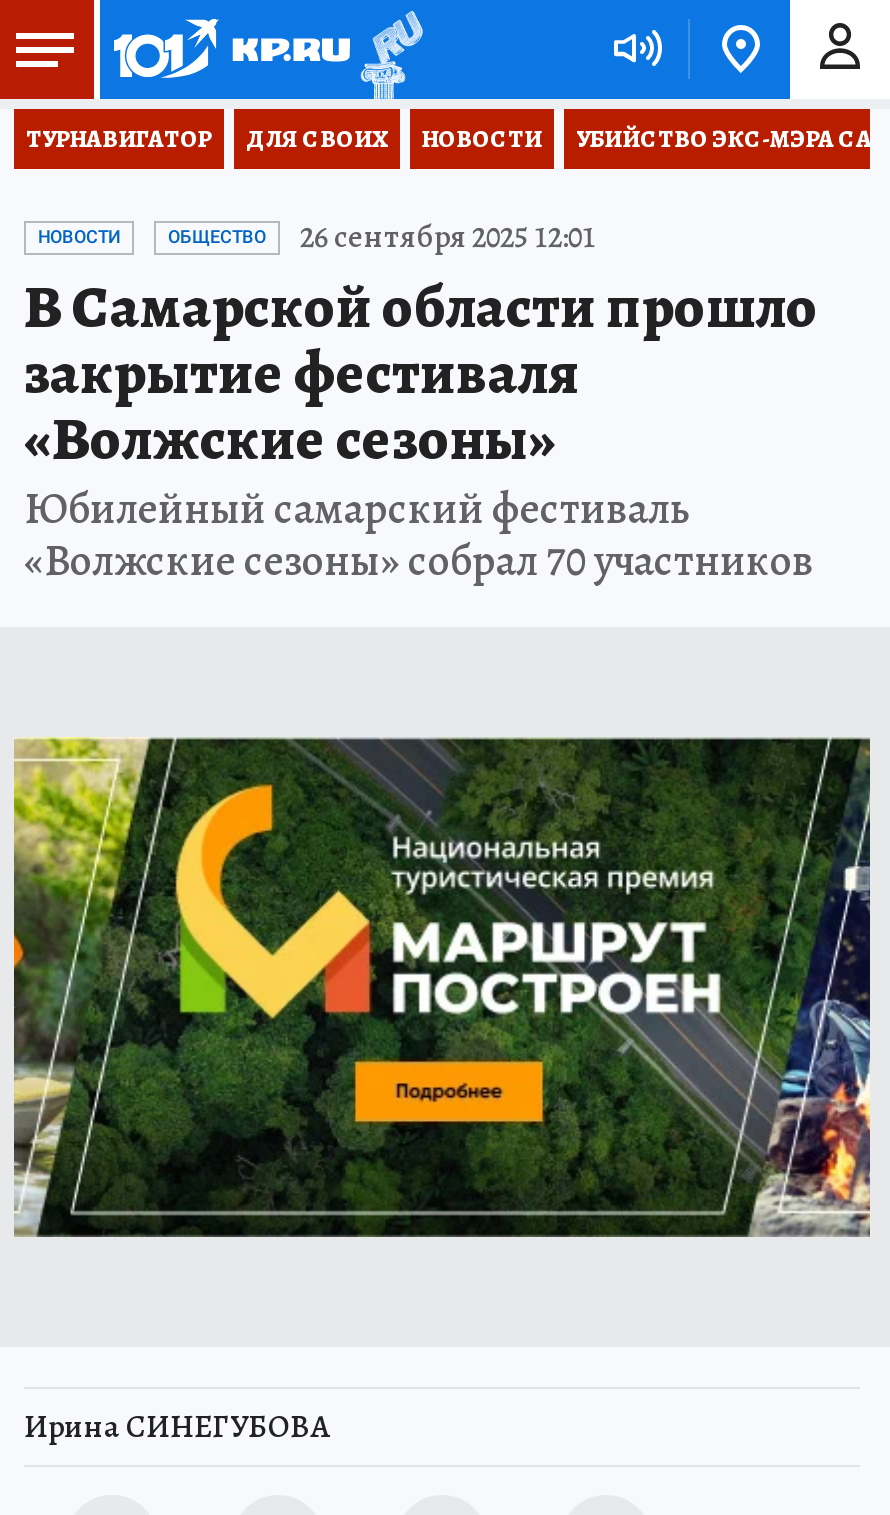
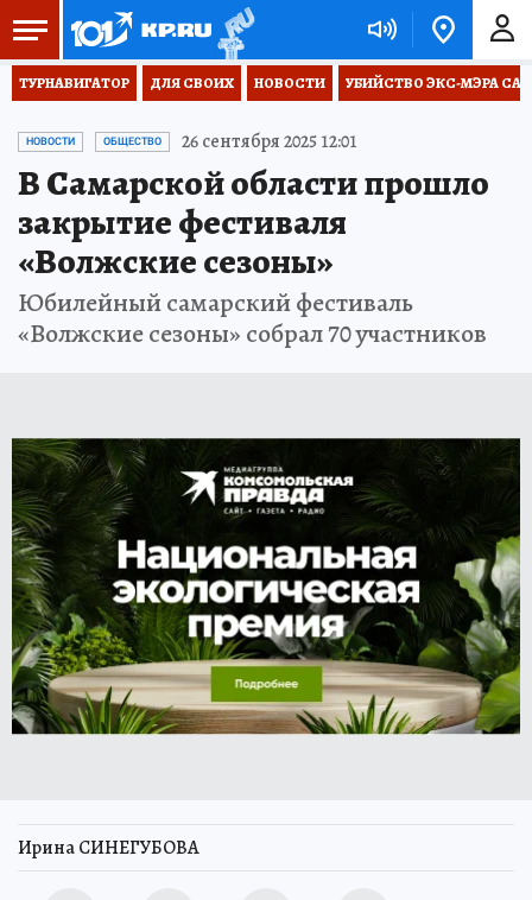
- [image]
+ [image]
